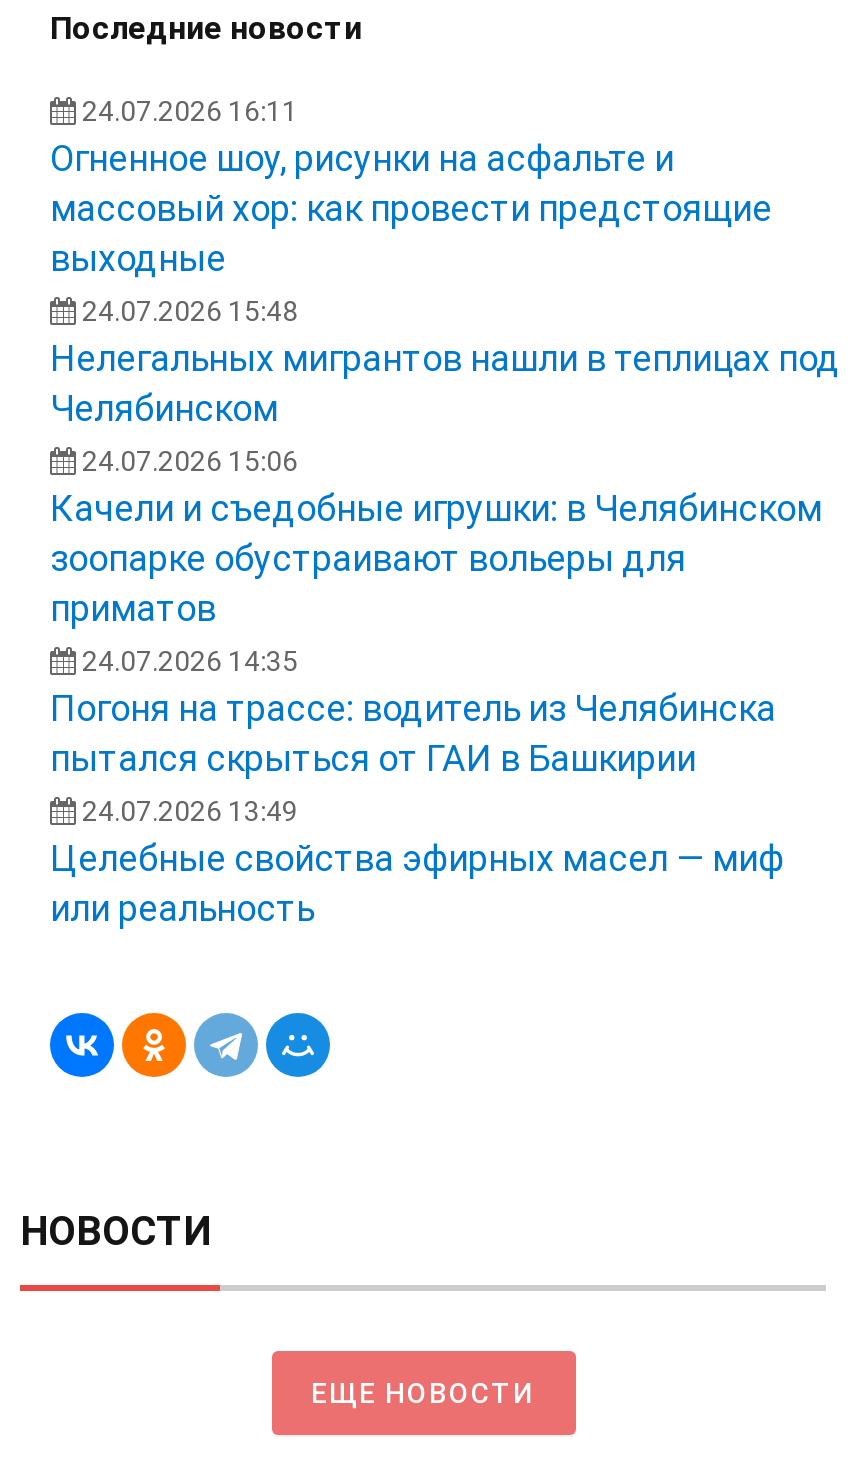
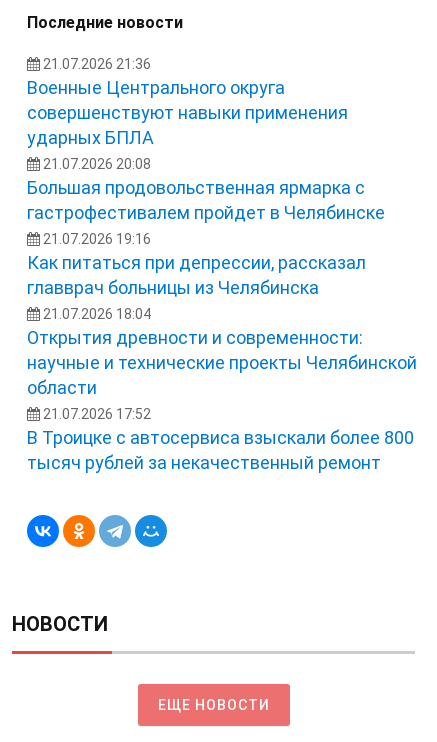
- 24.07.2026 16:11
- Огненное шоу, рисунки на асфальте и
- массовый хор: как провести предстоящие
- выходные
- 24.07.2026 15:48
- Нелегальных мигрантов нашли в теплицах под
- Челябинском
- 24.07.2026 15:06
- Качели и съедобные игрушки: в Челябинском
- зоопарке обустраивают вольеры для
- приматов
- 24.07.2026 14:35
- Погоня на трассе: водитель из Челябинска
- пытался скрыться от ГАИ в Башкирии
- 24.07.2026 13:49
- Целебные свойства эфирных масел — миф
- или реальность
+ 21.07.2026 21:36
+ Военные Центрального округа
+ совершенствуют навыки применения
+ ударных БПЛА
+ 21.07.2026 20:08
+ Большая продовольственная ярмарка с
+ гастрофестивалем пройдет в Челябинске
+ 21.07.2026 19:16
+ Как питаться при депрессии, рассказал
+ главврач больницы из Челябинска
+ 21.07.2026 18:04
+ Открытия древности и современности:
+ научные и технические проекты Челябинской
+ области
+ 21.07.2026 17:52
+ В Троицке с автосервиса взыскали более 800
+ тысяч рублей за некачественный ремонт
